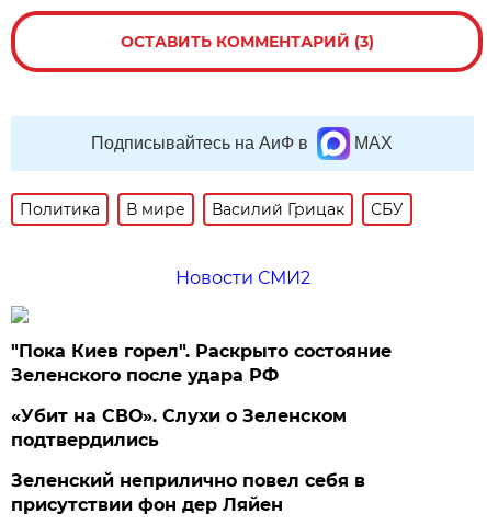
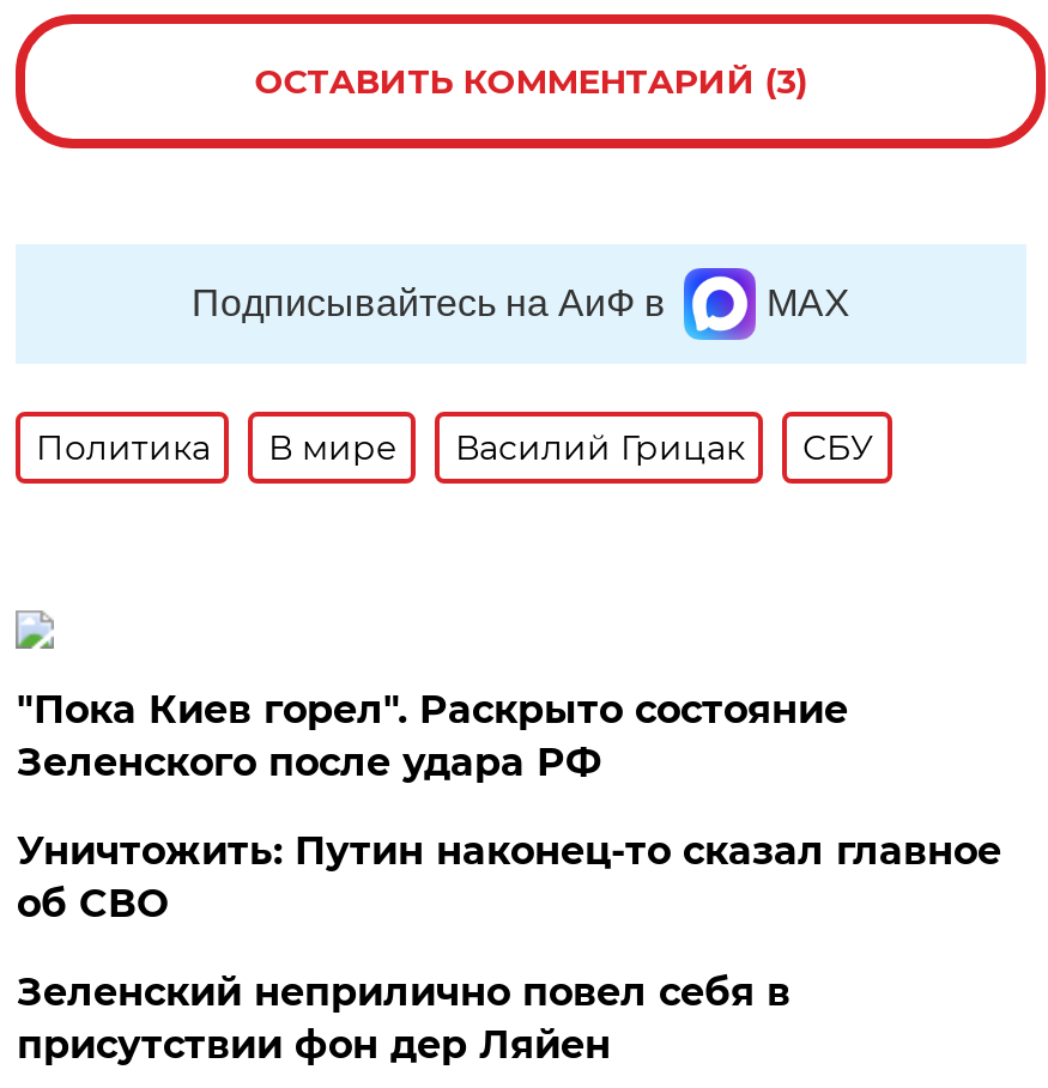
- Новости СМИ2

- «Убит на СВО». Слухи о Зеленском
- подтвердились
+ Уничтожить: Путин наконец-то сказал главное
+ об СВО
